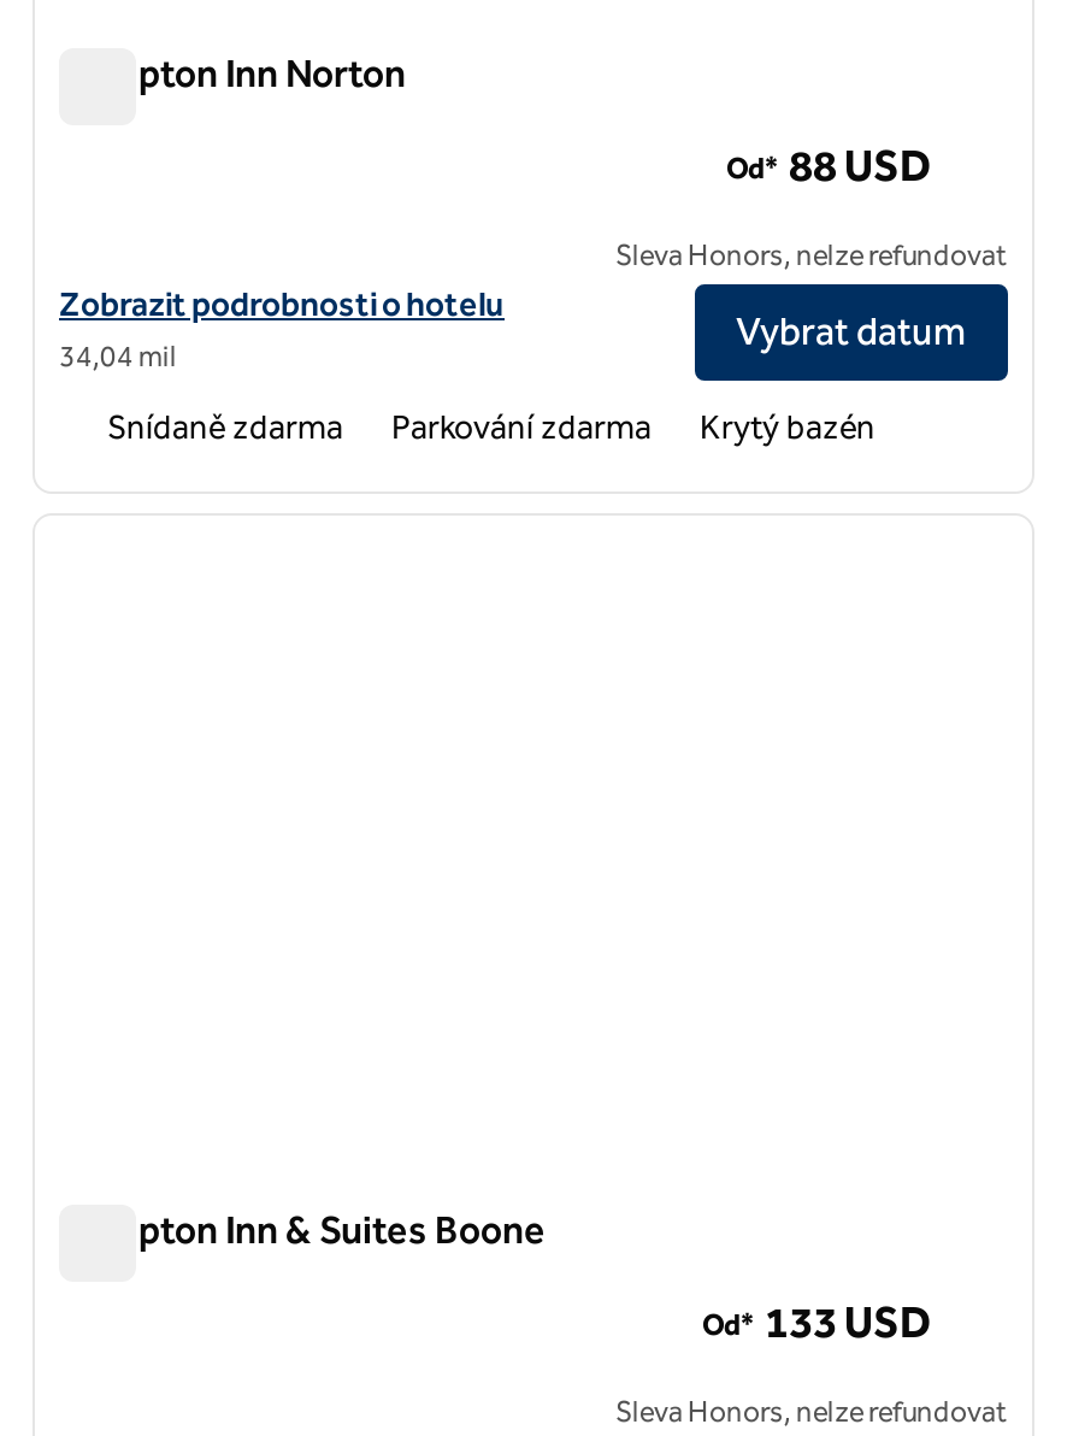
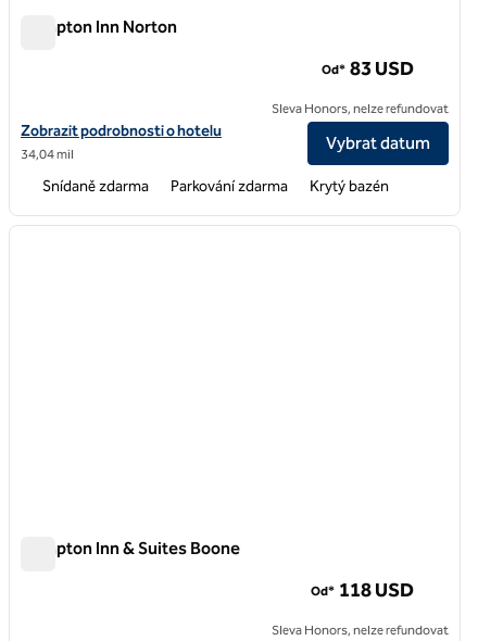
- Od* 88 USD
+ Od* 83 USD

- Od* 133 USD
+ Od* 118 USD
